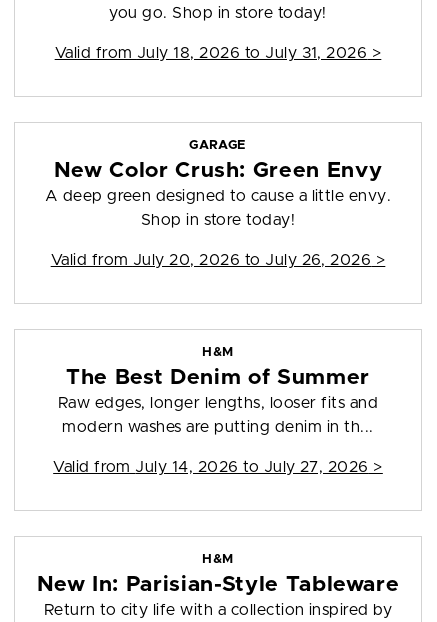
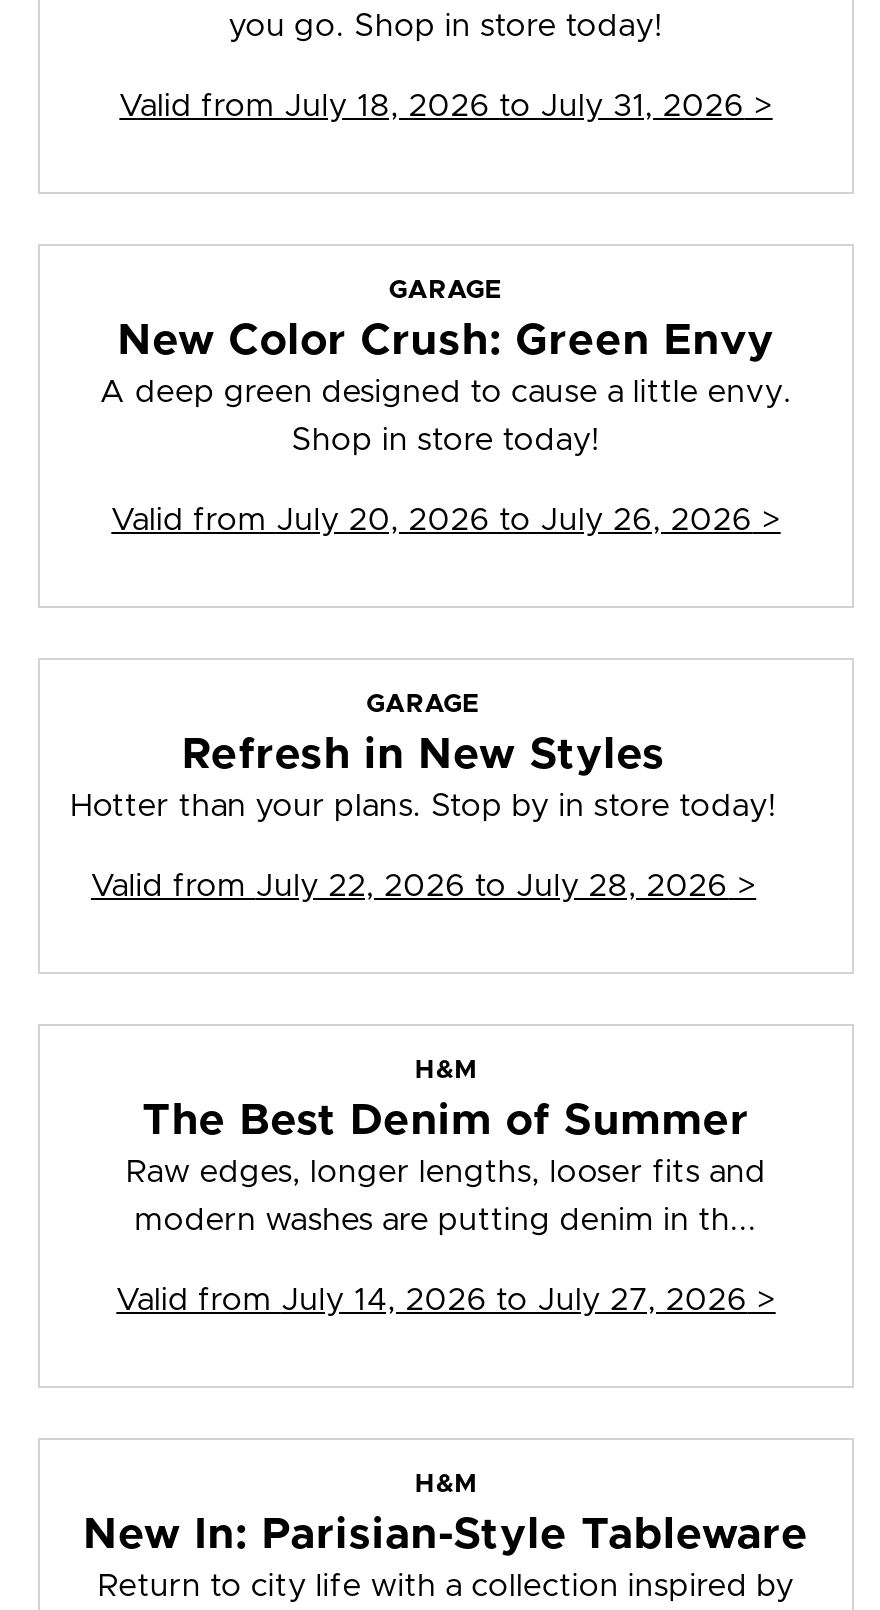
+ GARAGE
+ Refresh in New Styles
+ Hotter than your plans. Stop by in store today!
+ Valid from July 22, 2026 to July 28, 2026 >
